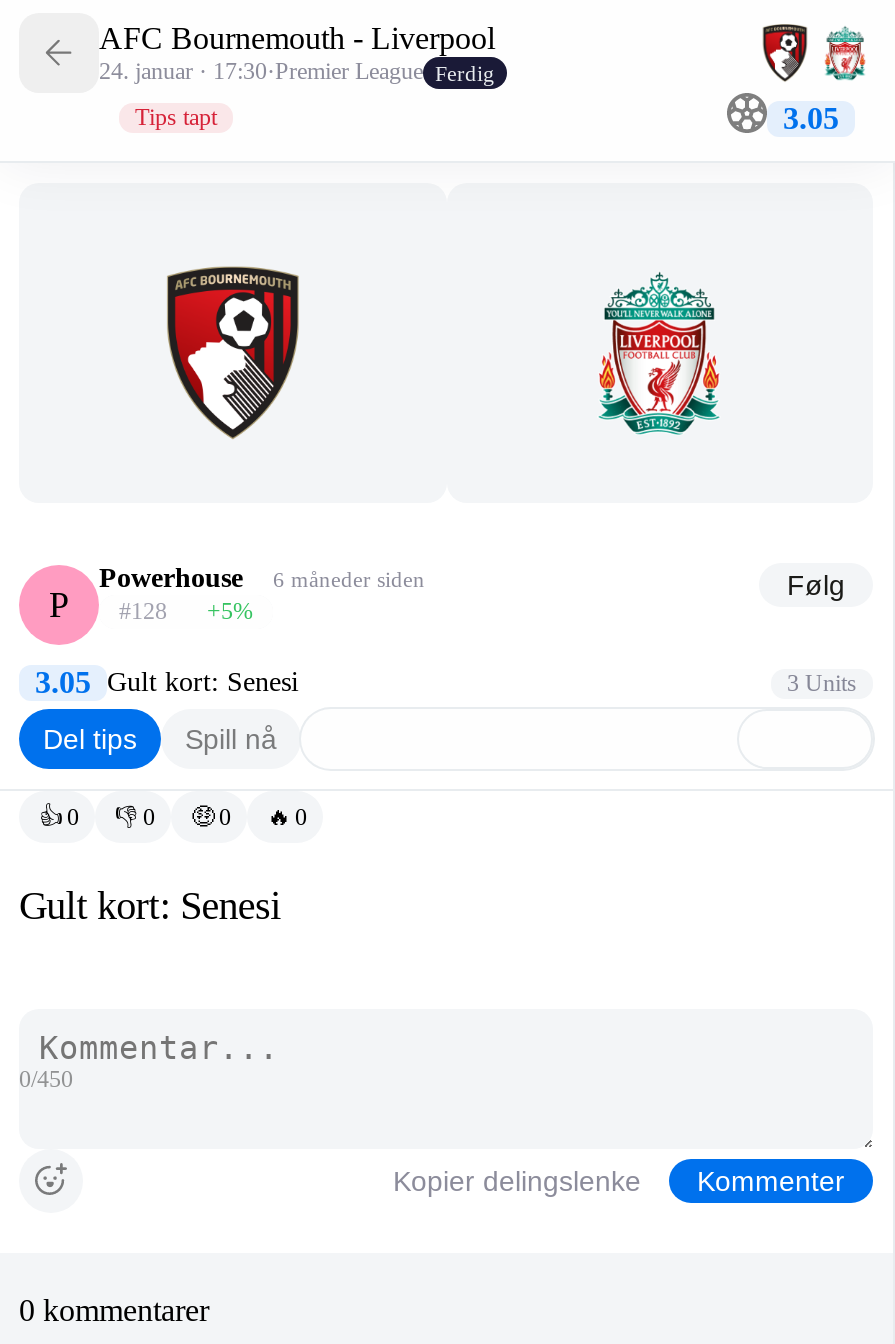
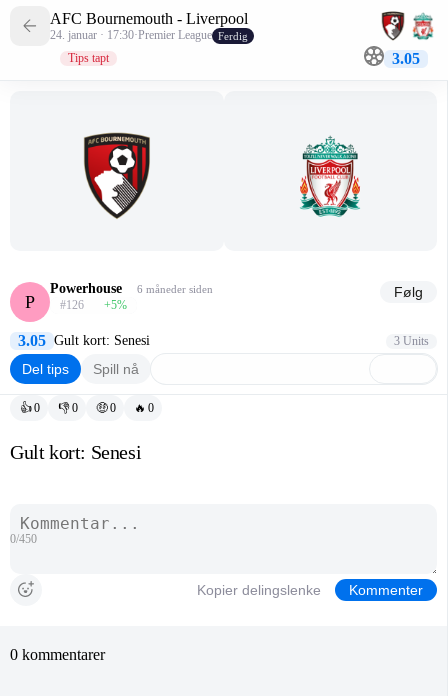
- P #128 +5%
+ P #126 +5%
